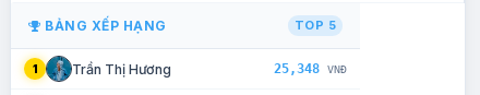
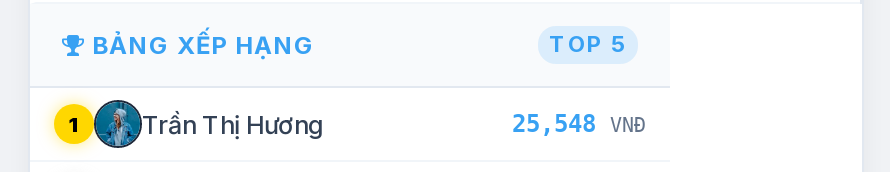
- 25,348 VNĐ
+ 25,548 VNĐ
